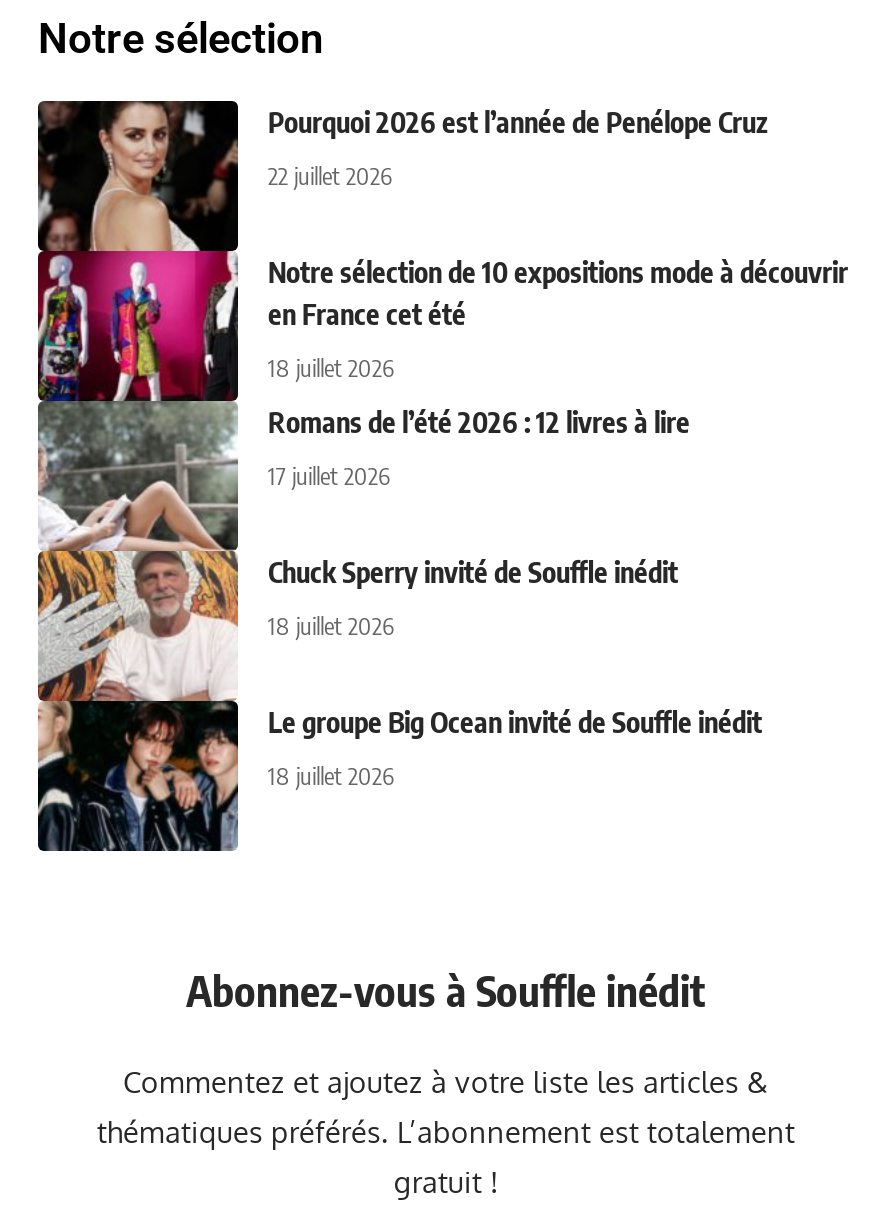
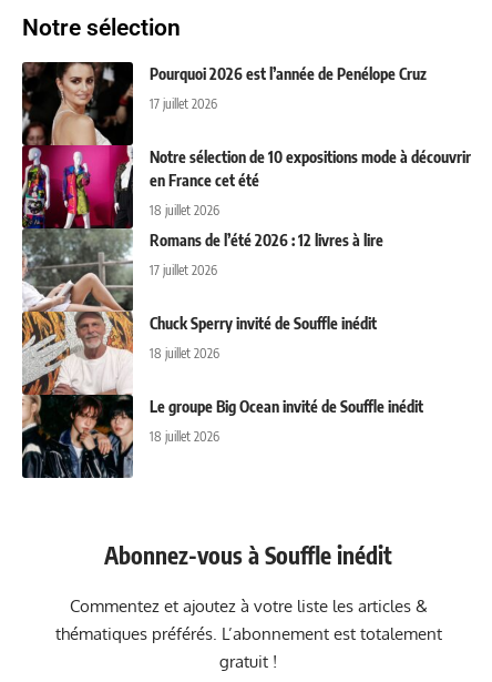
- 22 juillet 2026
+ 17 juillet 2026
